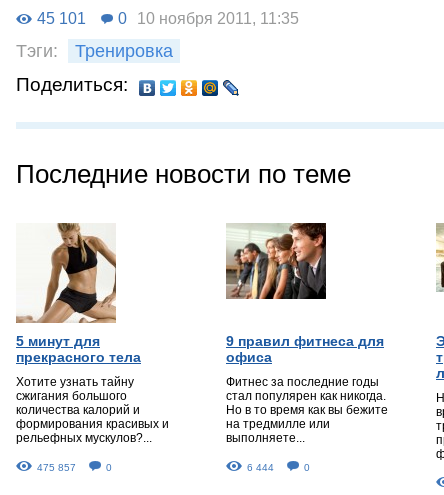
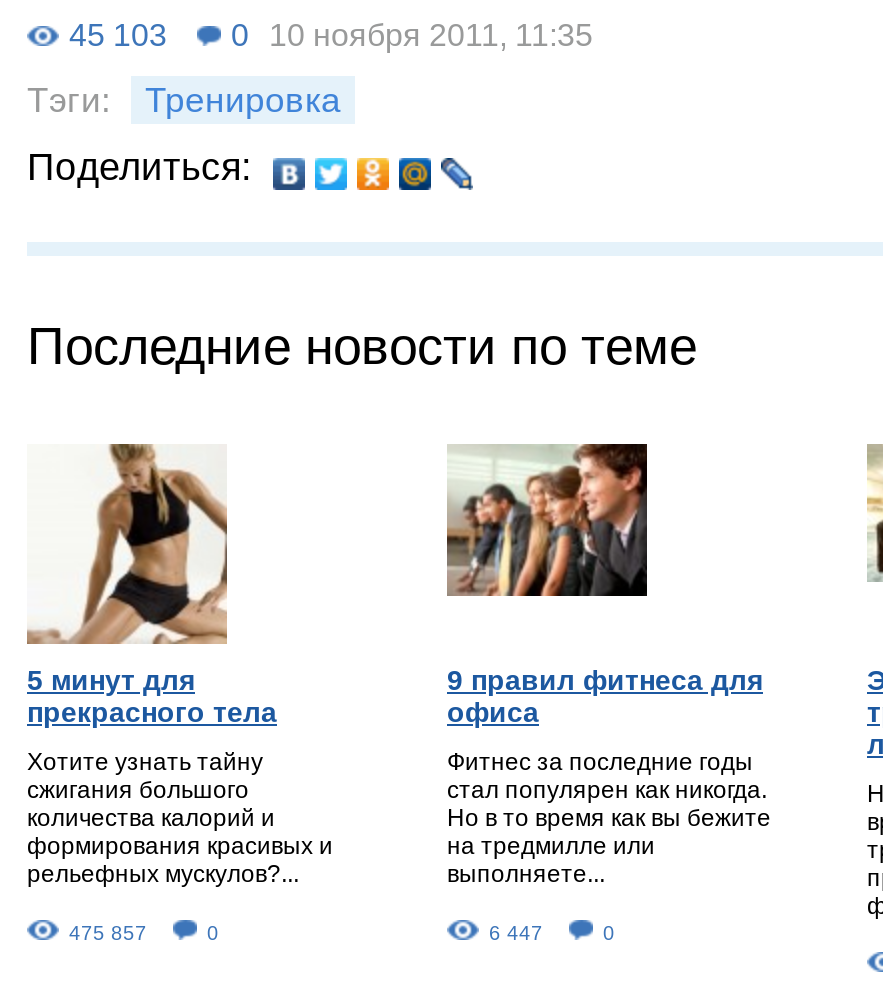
- 45 101
+ 45 103

- 6 444
+ 6 447
